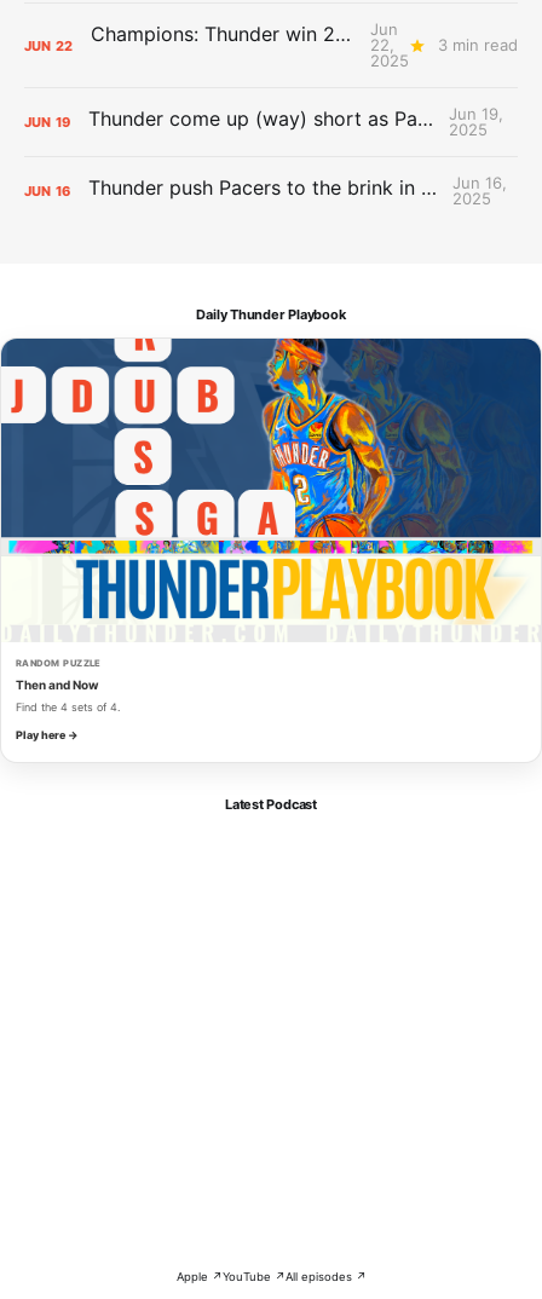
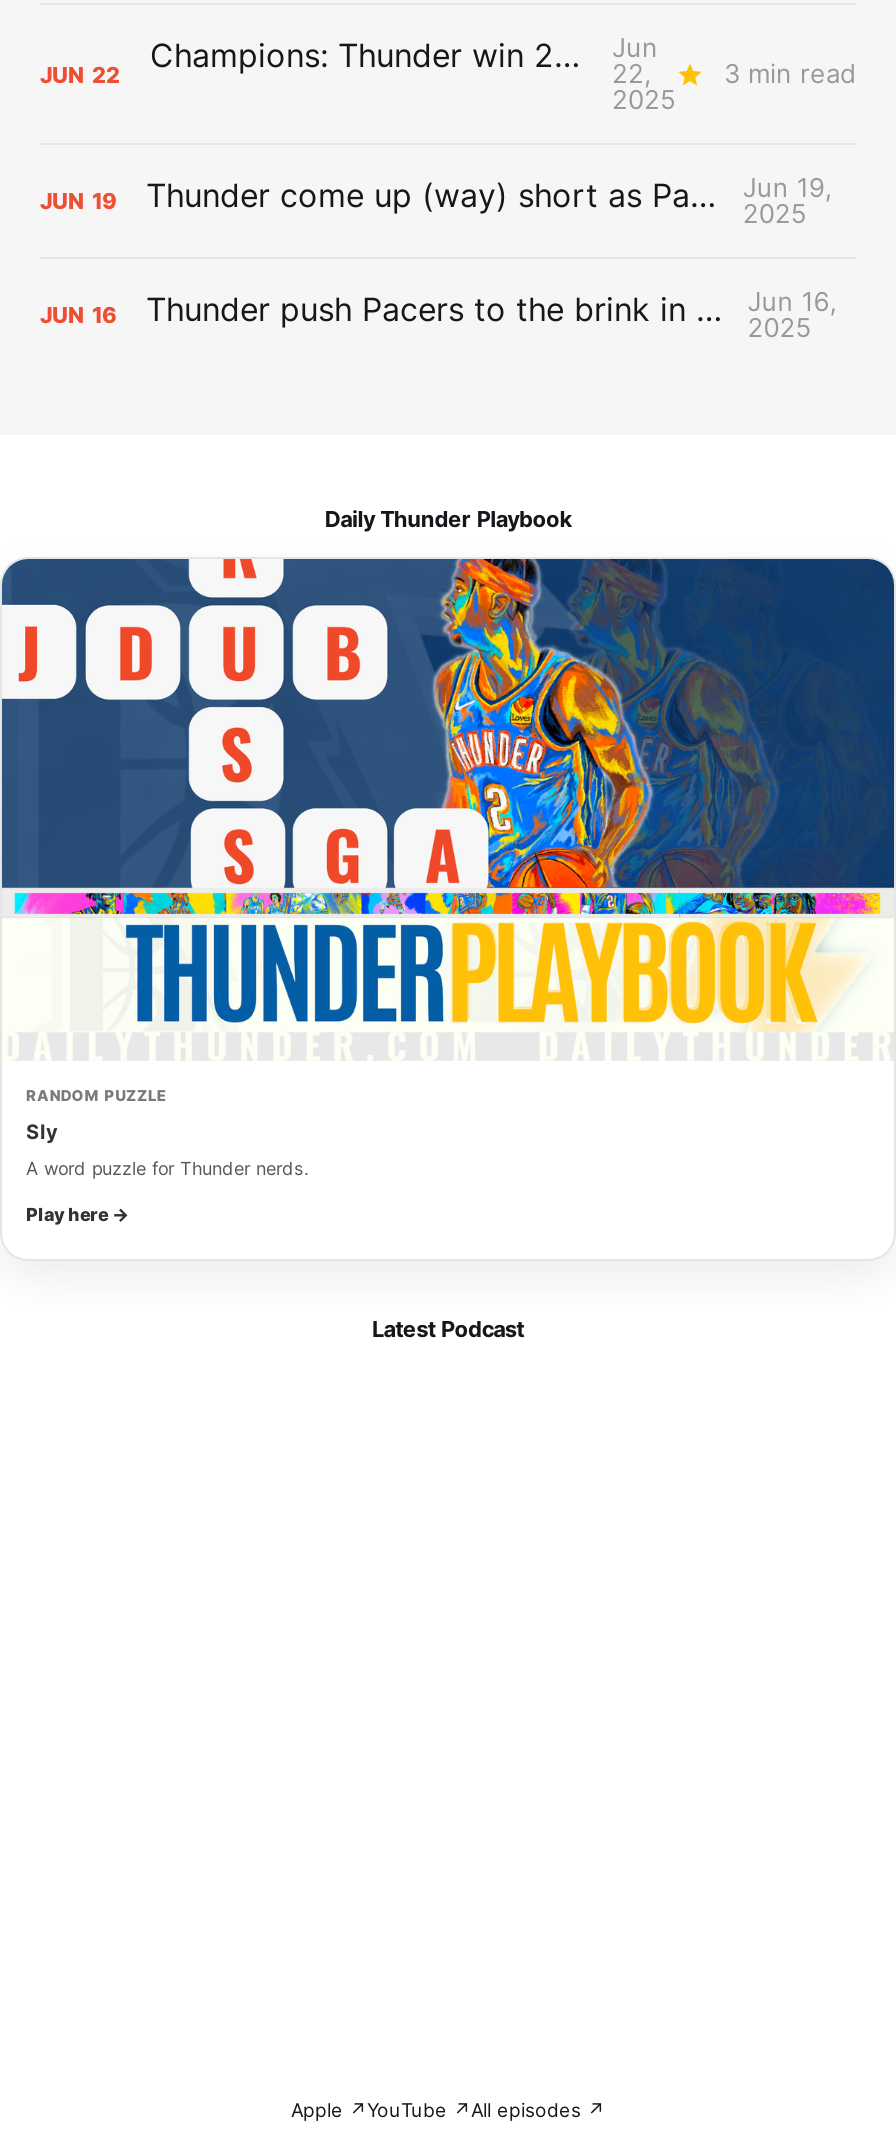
- Then and Now
+ Sly

- Find the 4 sets of 4.
+ A word puzzle for Thunder nerds.
